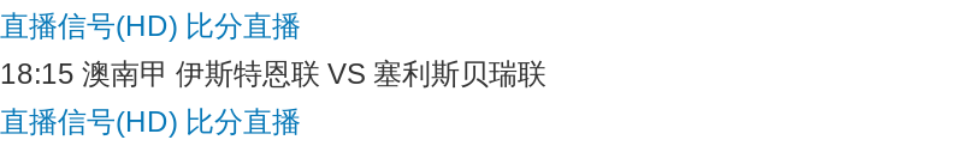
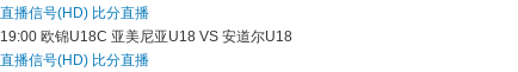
- 18:15 澳南甲伊斯特恩联 VS 塞利斯贝瑞联
+ 19:00 欧锦U18C亚美尼亚U18 VS 安道尔U18
